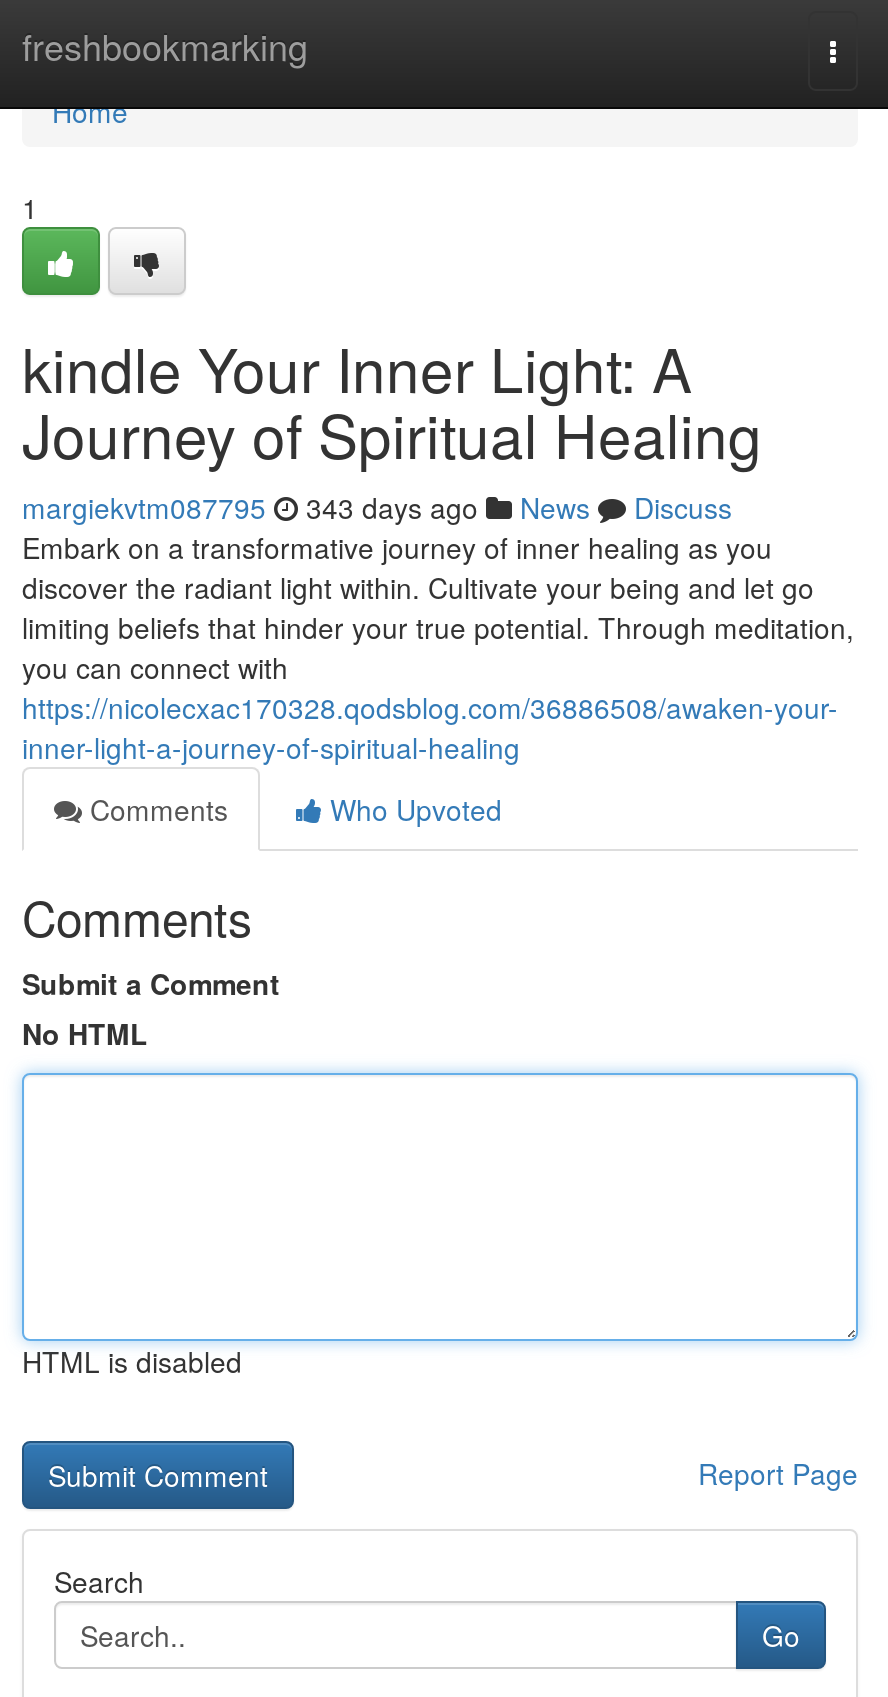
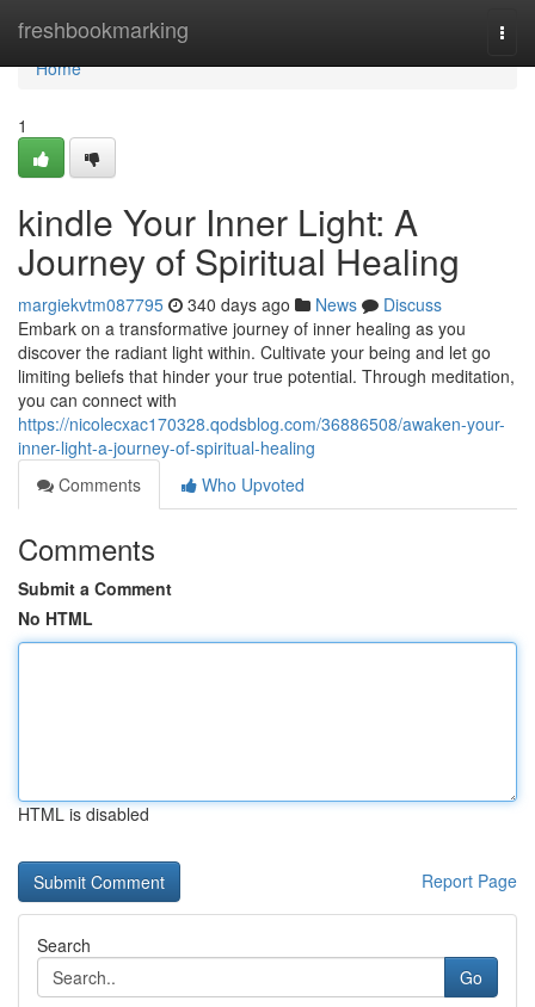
- margiekvtm087795 343 days ago News Discuss
+ margiekvtm087795 340 days ago News Discuss
